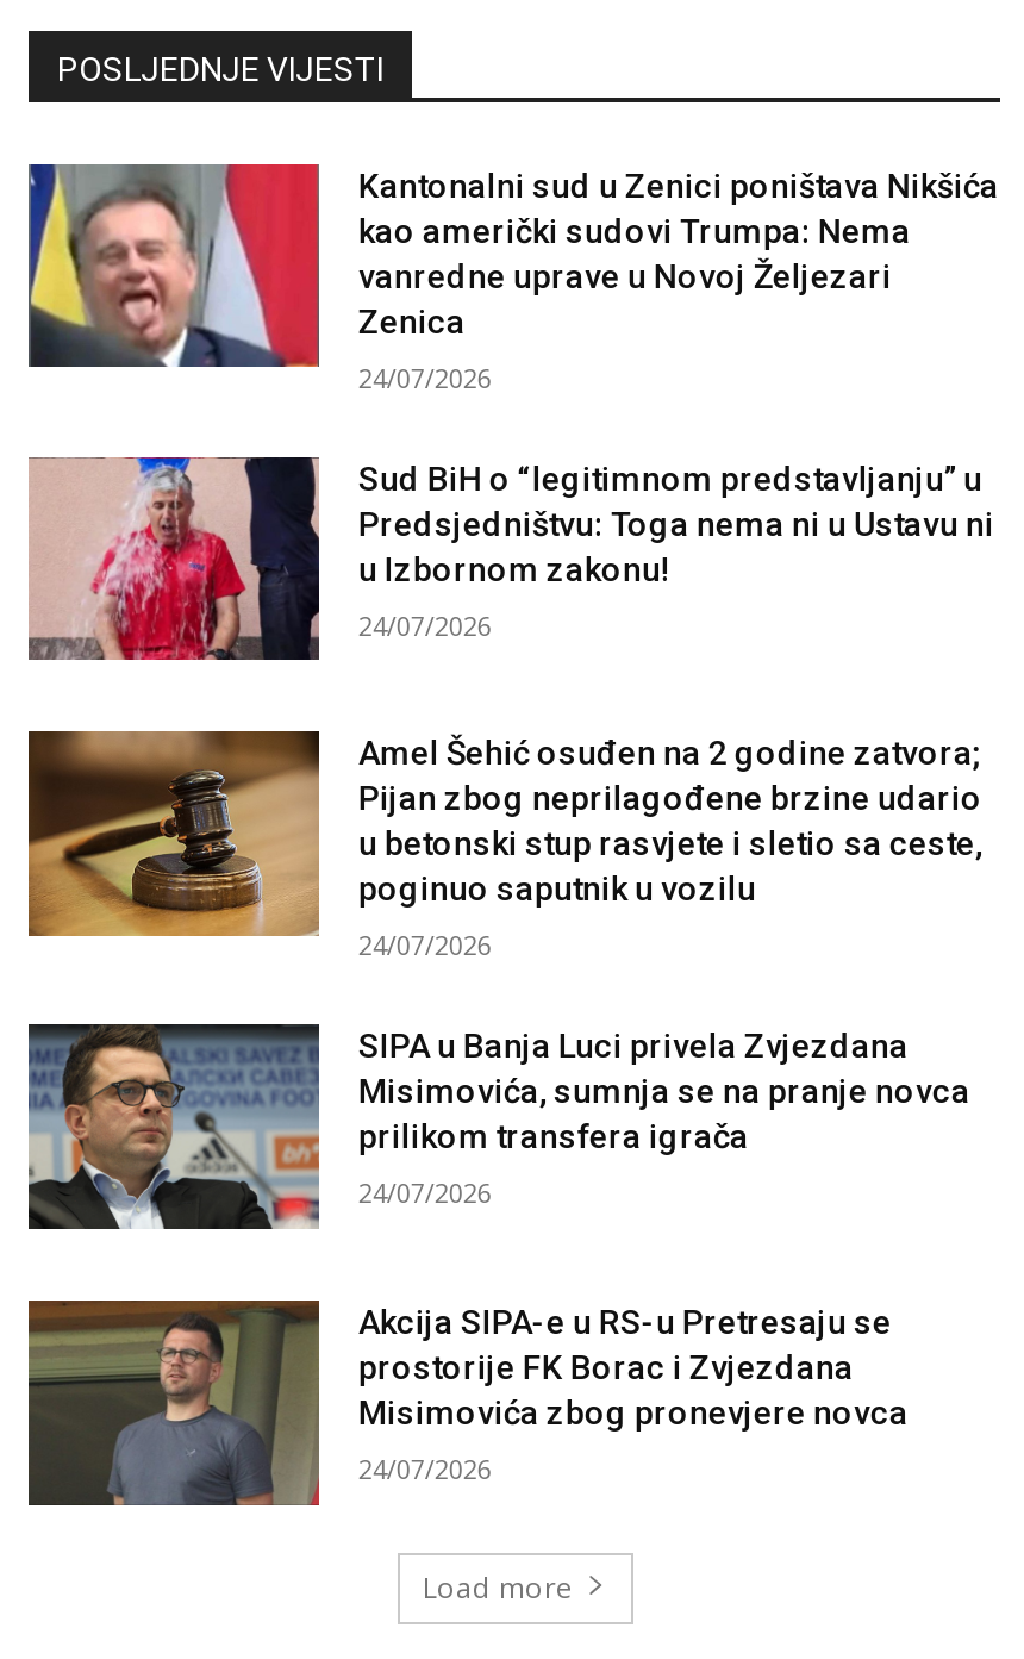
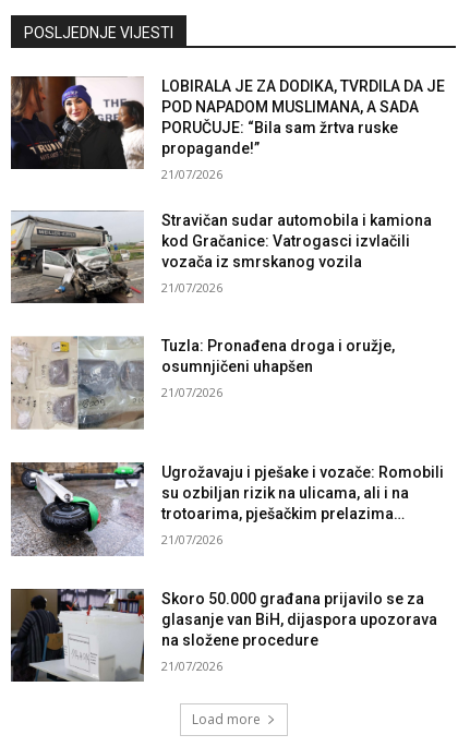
- [image]
- Kantonalni sud u Zenici poništava Nikšića
- kao američki sudovi Trumpa: Nema
- vanredne uprave u Novoj Željezari
- Zenica
+ [image]
+ LOBIRALA JE ZA DODIKA, TVRDILA DA JE
+ POD NAPADOM MUSLIMANA, A SADA
+ PORUČUJE: “Bila sam žrtva ruske
+ propagande!”

- 24/07/2026
+ 21/07/2026

- [image]
- Sud BiH o “legitimnom predstavljanju” u
- Predsjedništvu: Toga nema ni u Ustavu ni
- u Izbornom zakonu!
+ [image]
+ Stravičan sudar automobila i kamiona
+ kod Gračanice: Vatrogasci izvlačili
+ vozača iz smrskanog vozila

- 24/07/2026
+ 21/07/2026

- [image]
- Amel Šehić osuđen na 2 godine zatvora;
- Pijan zbog neprilagođene brzine udario
- u betonski stup rasvjete i sletio sa ceste,
- poginuo saputnik u vozilu
+ [image]
+ Tuzla: Pronađena droga i oružje,
+ osumnjičeni uhapšen

- 24/07/2026
+ 21/07/2026

- [image]
- SIPA u Banja Luci privela Zvjezdana
- Misimovića, sumnja se na pranje novca
- prilikom transfera igrača
+ [image]
+ Ugrožavaju i pješake i vozače: Romobili
+ su ozbiljan rizik na ulicama, ali i na
+ trotoarima, pješačkim prelazima…

- 24/07/2026
+ 21/07/2026

- [image]
- Akcija SIPA-e u RS-u Pretresaju se
- prostorije FK Borac i Zvjezdana
- Misimovića zbog pronevjere novca
+ [image]
+ Skoro 50.000 građana prijavilo se za
+ glasanje van BiH, dijaspora upozorava
+ na složene procedure

- 24/07/2026
+ 21/07/2026
